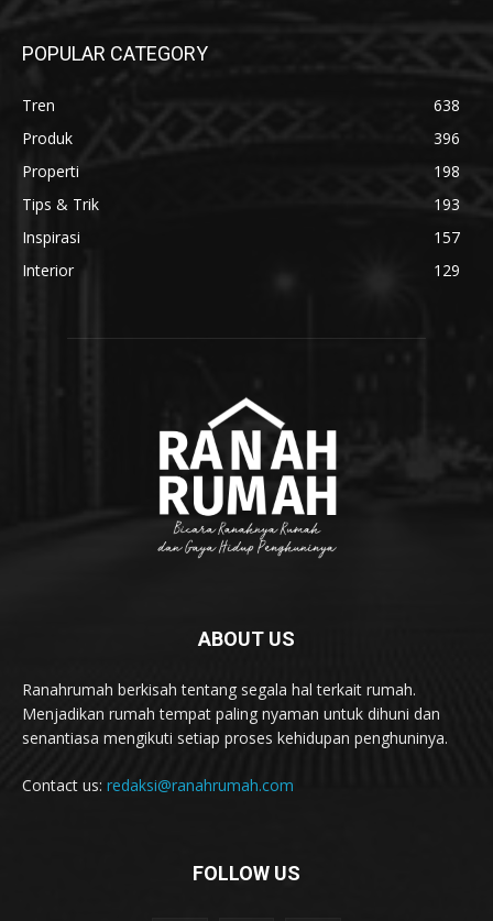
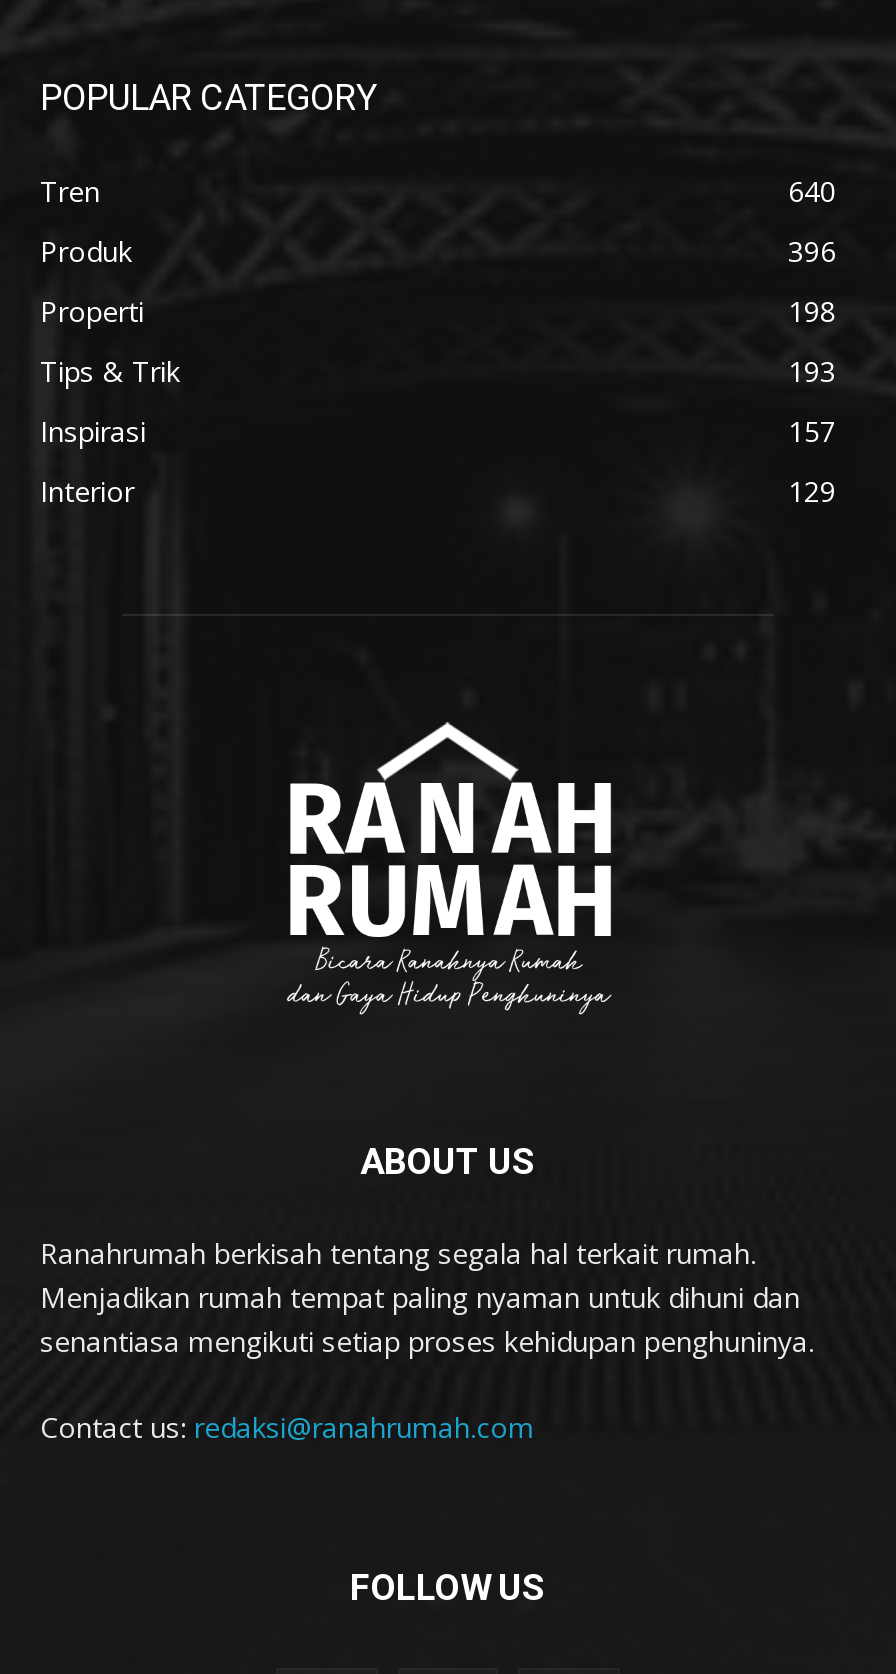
- 638
+ 640
